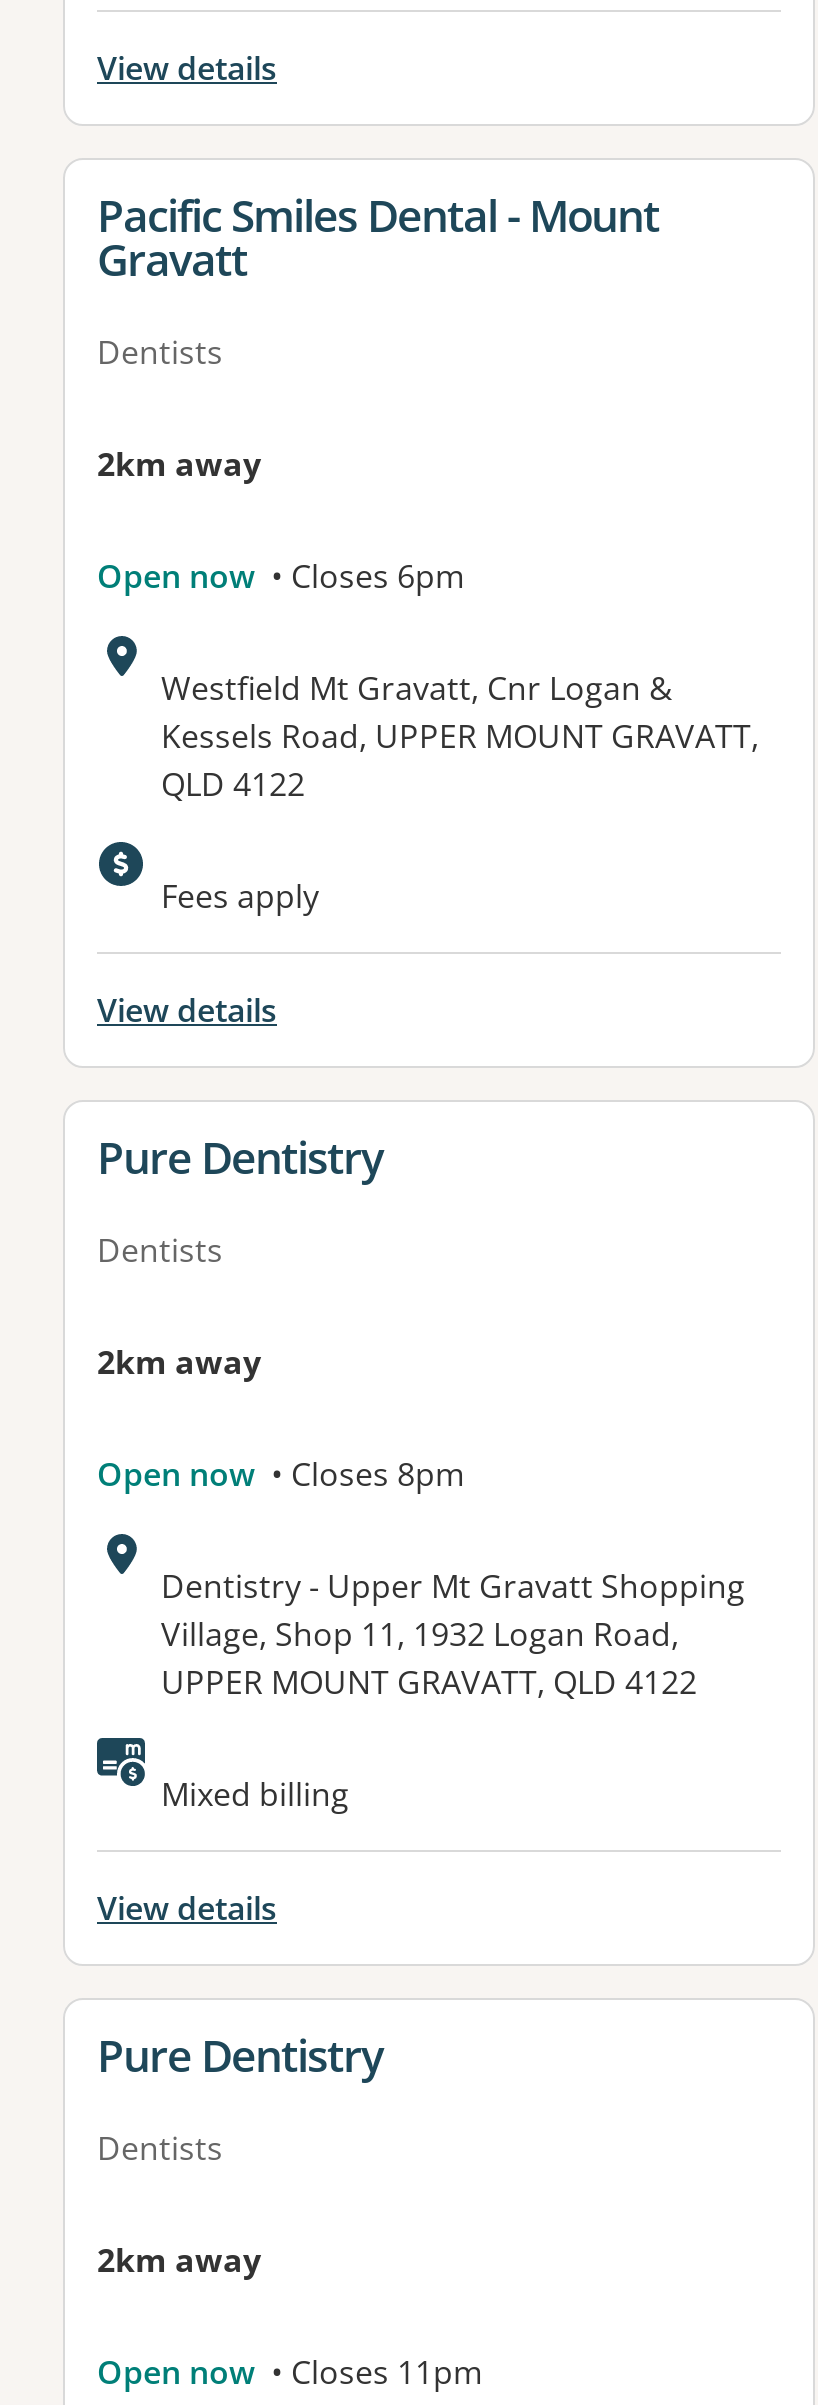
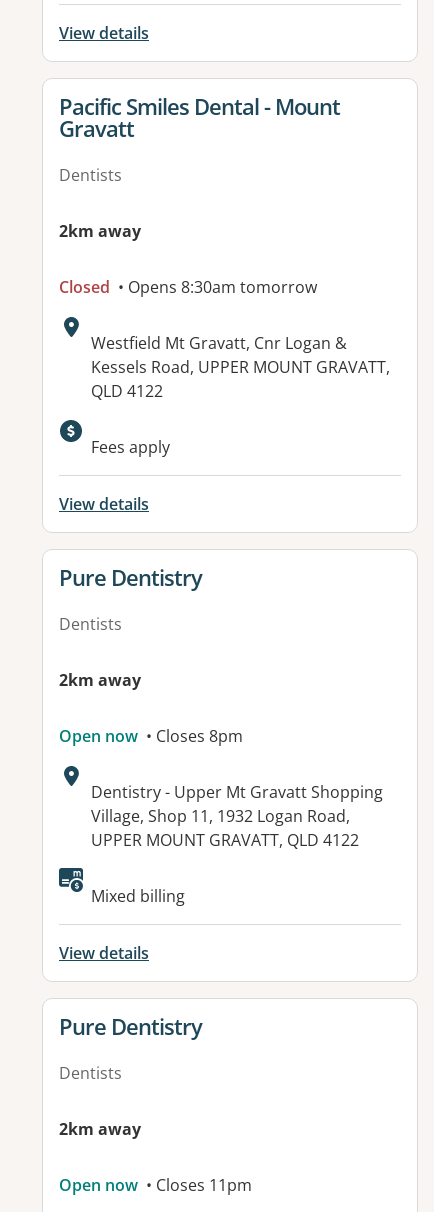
- Open now • Closes 6pm
+ Closed • Opens 8:30am tomorrow
